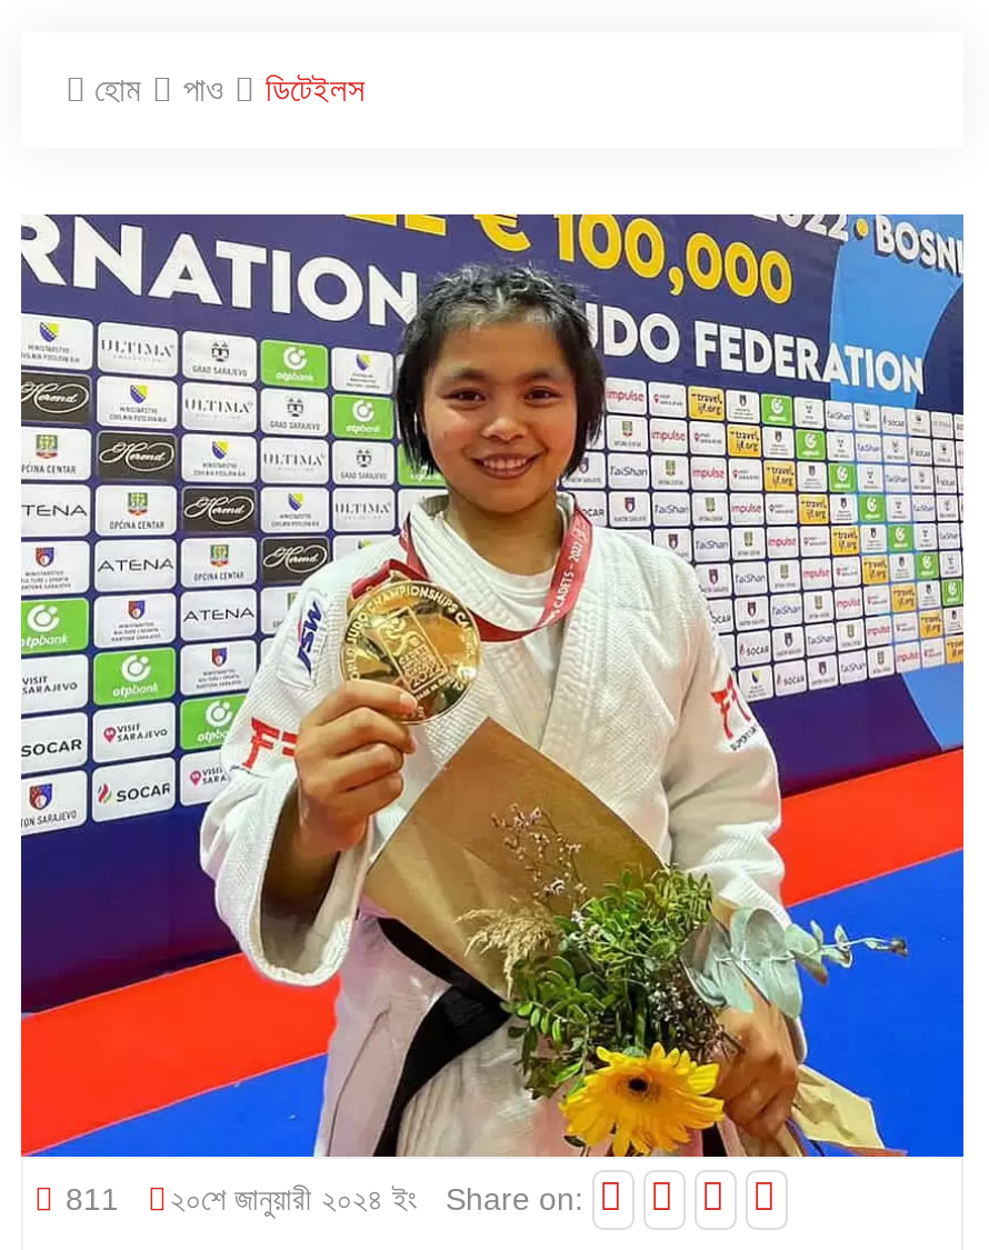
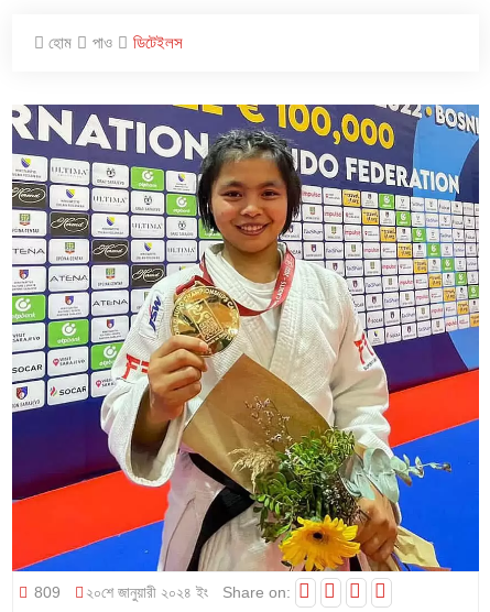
- 811 ২০শে জানুয়ারী ২০২৪ ইং Share on:
+ 809 ২০শে জানুয়ারী ২০২৪ ইং Share on:
